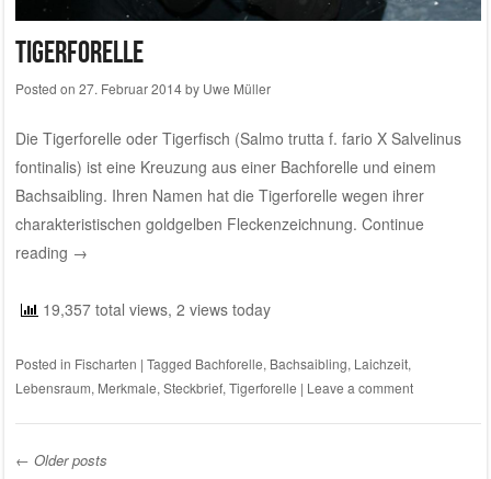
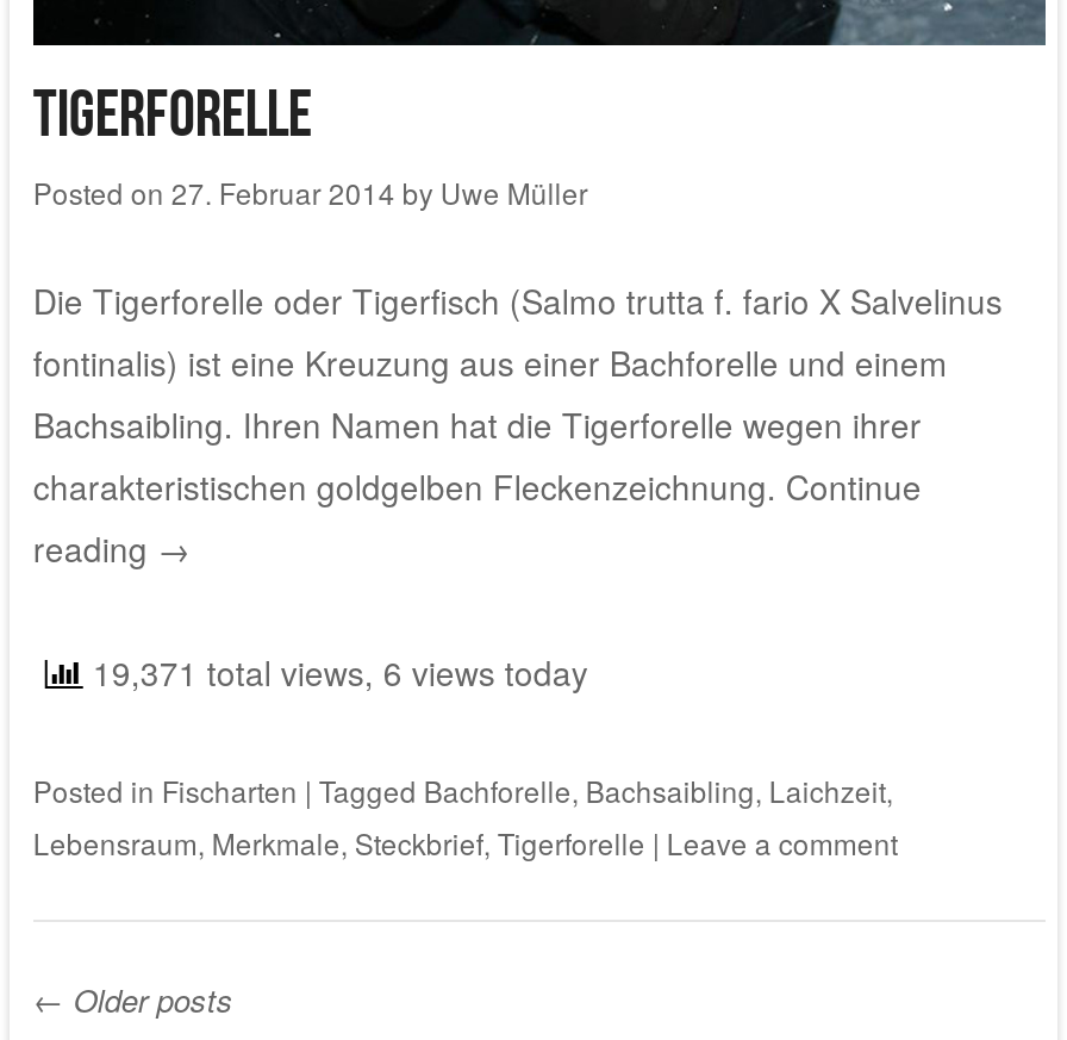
- 19,357 total views, 2 views today
+ 19,371 total views, 6 views today
